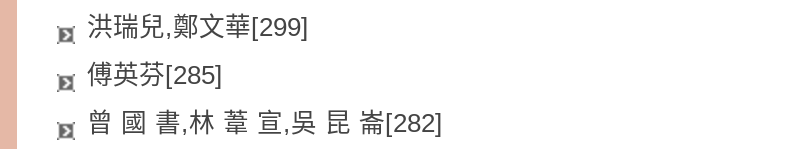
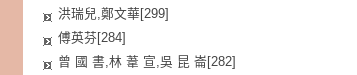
- 傅英芬[285]
+ 傅英芬[284]
